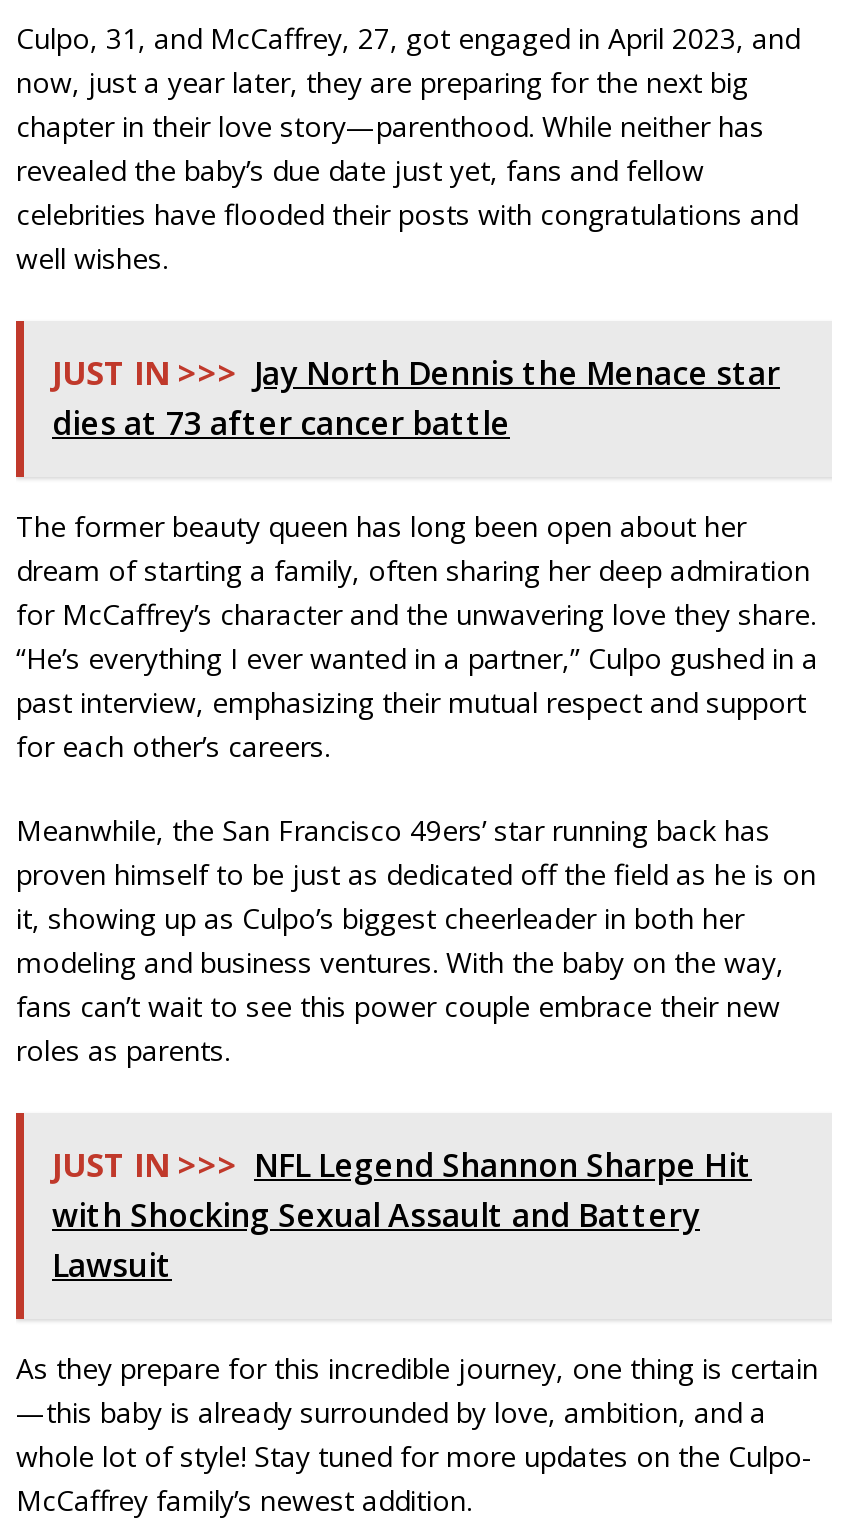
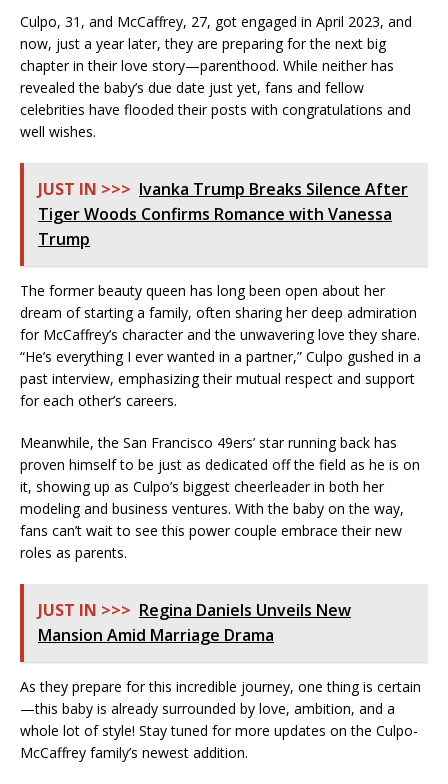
- JUST IN >>> Jay North Dennis the Menace star
- dies at 73 after cancer battle
+ JUST IN >>> Ivanka Trump Breaks Silence After
+ Tiger Woods Confirms Romance with Vanessa
+ Trump

moved down: The former beauty queen has long been open about her | dream of starting a family, often sharing her deep admiration | for McCaffrey’s character and the unwavering love they share. | ... | fans can’t wait to see this power couple embrace their new | roles as parents.

- JUST IN >>> NFL Legend Shannon Sharpe Hit
- with Shocking Sexual Assault and Battery
- Lawsuit
+ JUST IN >>> Regina Daniels Unveils New
+ Mansion Amid Marriage Drama
